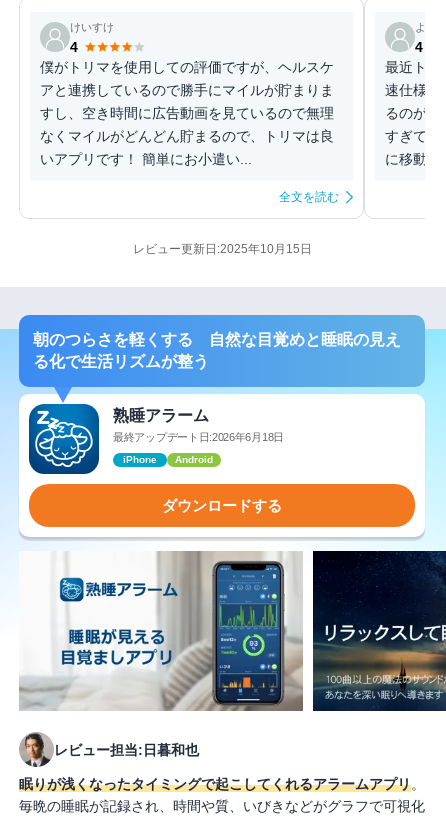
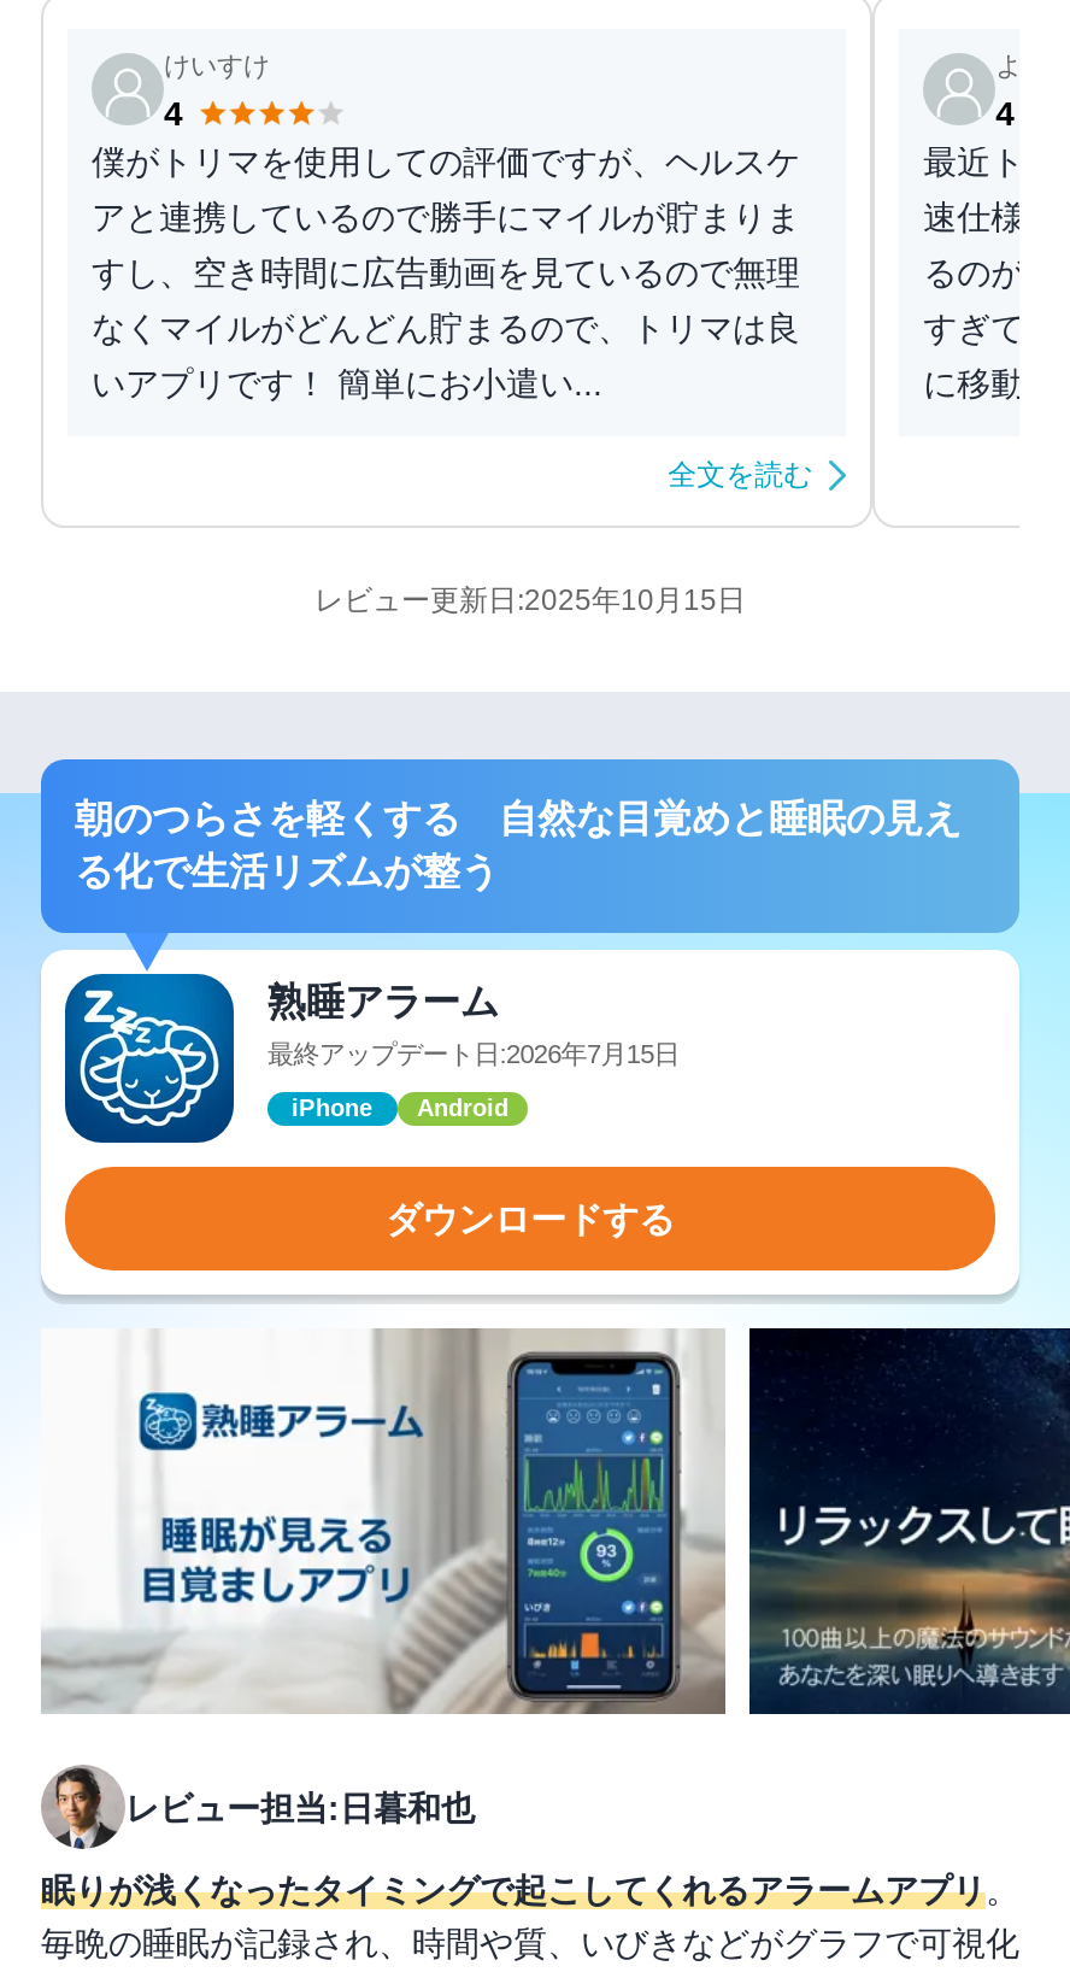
- 最終アップデート日:2026年6月18日
+ 最終アップデート日:2026年7月15日
